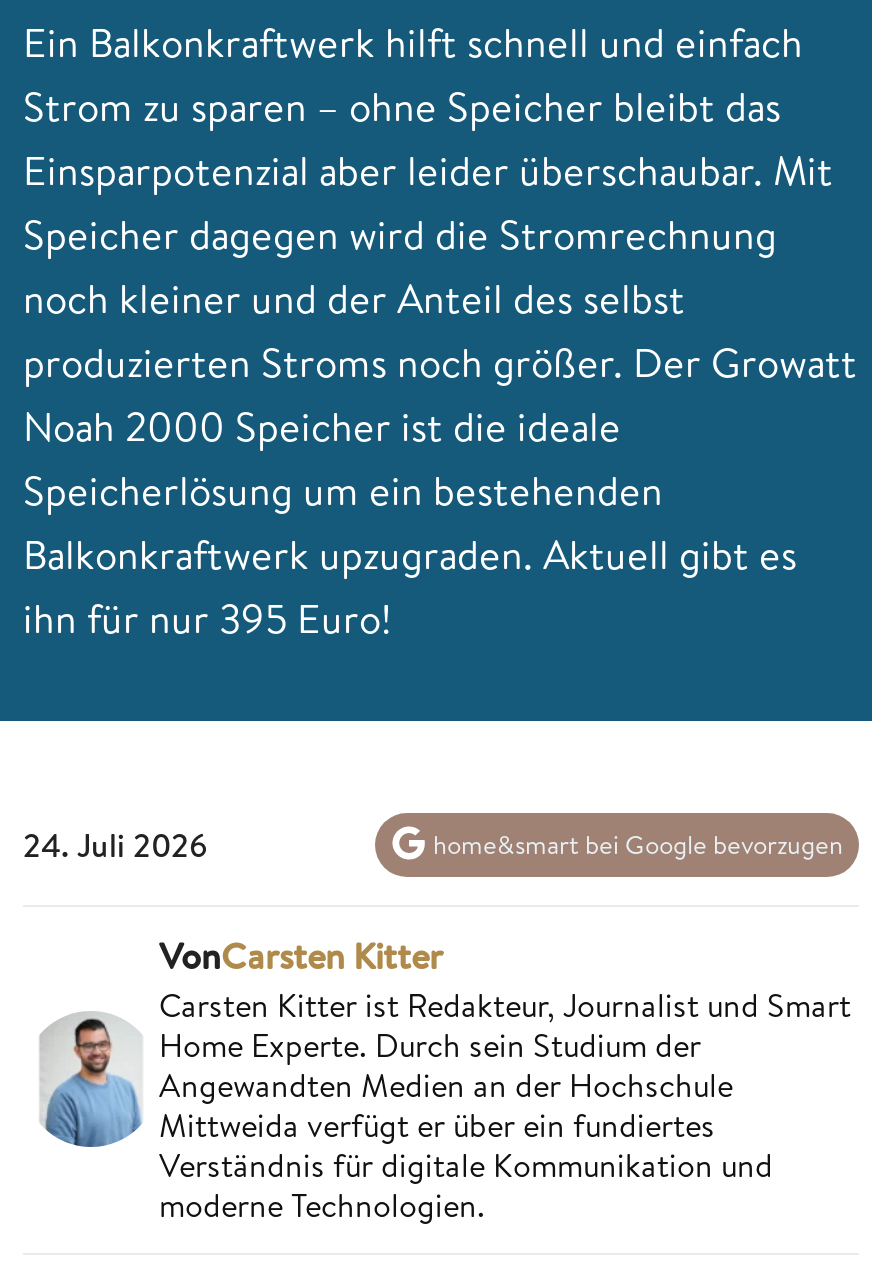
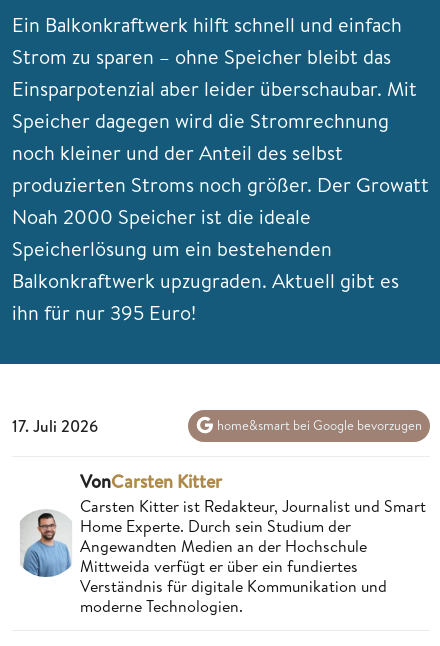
- 24. Juli 2026
+ 17. Juli 2026
